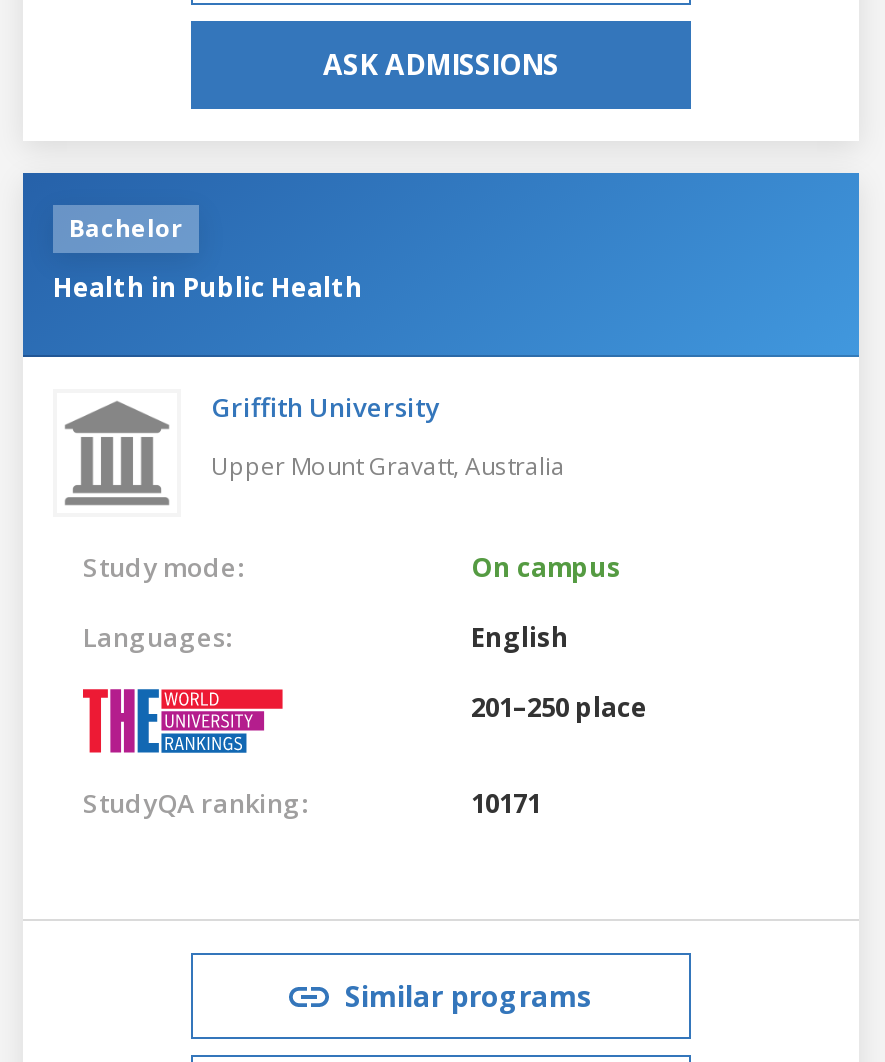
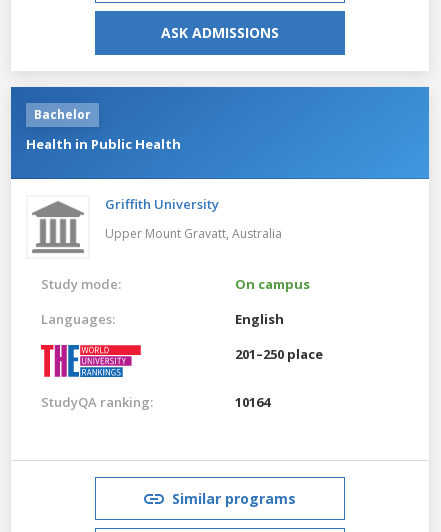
- 10171
+ 10164
